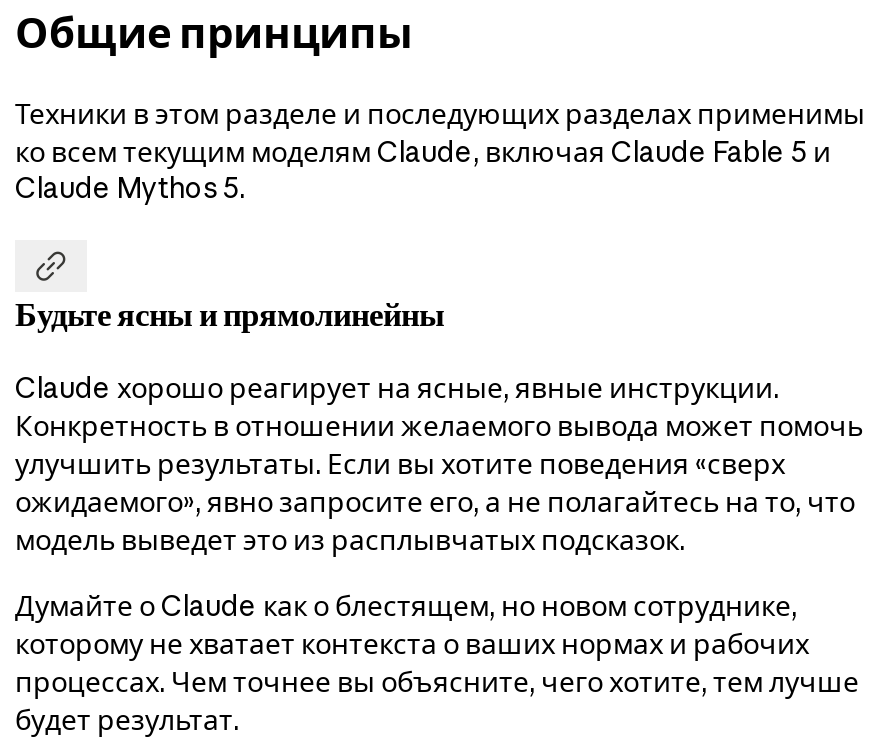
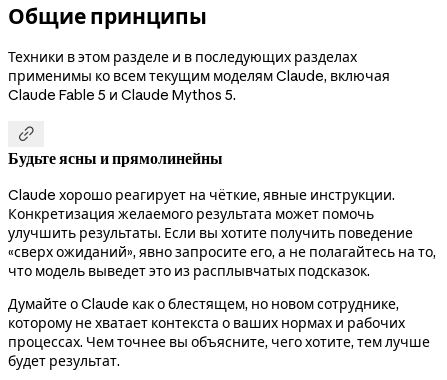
- Техники в этом разделе и последующих разделах применимы
- ко всем текущим моделям Claude, включая Claude Fable 5 и
- Claude Mythos 5.
+ Техники в этом разделе и в последующих разделах
+ применимы ко всем текущим моделям Claude, включая
+ Claude Fable 5 и Claude Mythos 5.

- Claude хорошо реагирует на ясные, явные инструкции.
- Конкретность в отношении желаемого вывода может помочь
- улучшить результаты. Если вы хотите поведения «сверх
- ожидаемого», явно запросите его, а не полагайтесь на то, что
- модель выведет это из расплывчатых подсказок.
+ Claude хорошо реагирует на чёткие, явные инструкции.
+ Конкретизация желаемого результата может помочь
+ улучшить результаты. Если вы хотите получить поведение
+ «сверх ожиданий», явно запросите его, а не полагайтесь на то,
+ что модель выведет это из расплывчатых подсказок.
